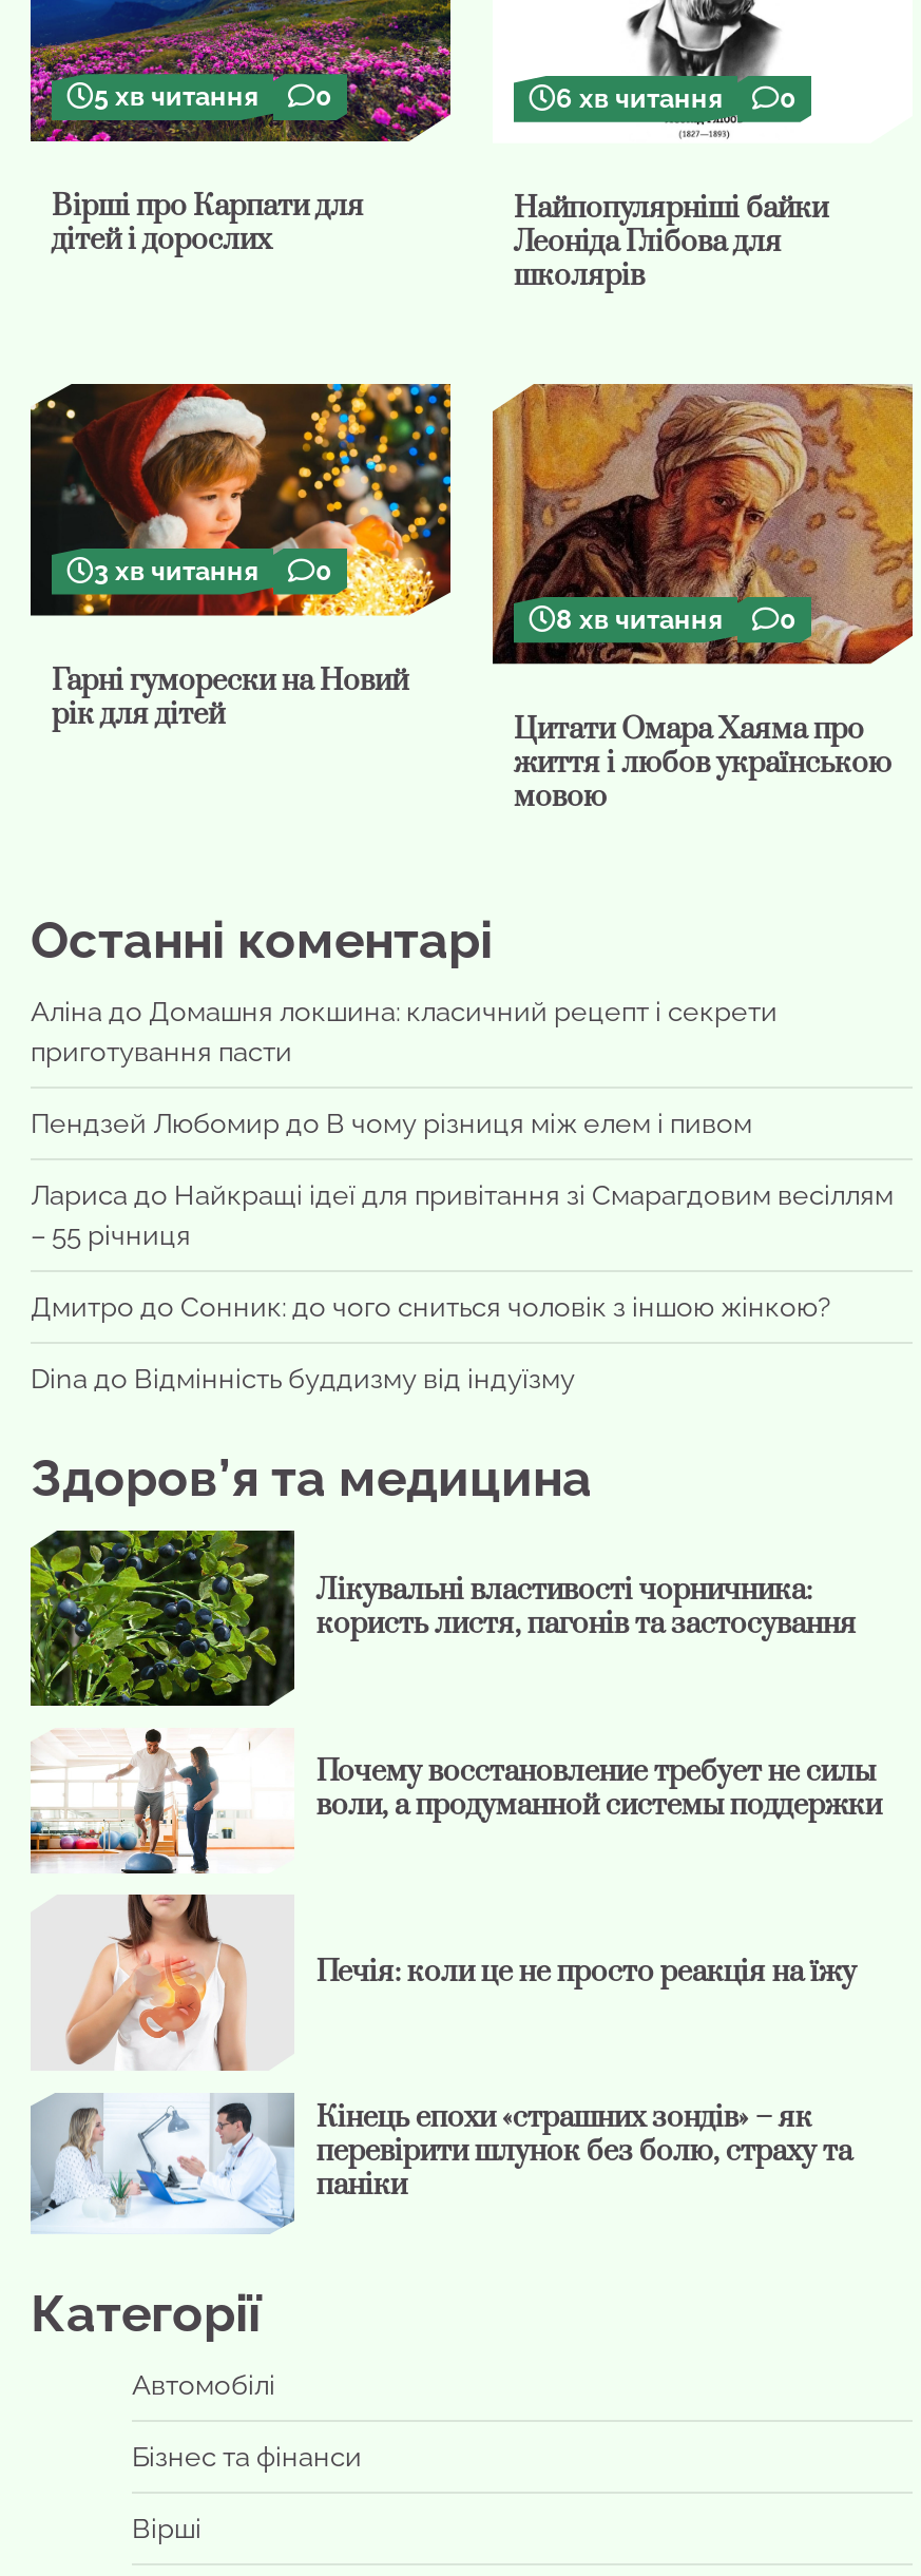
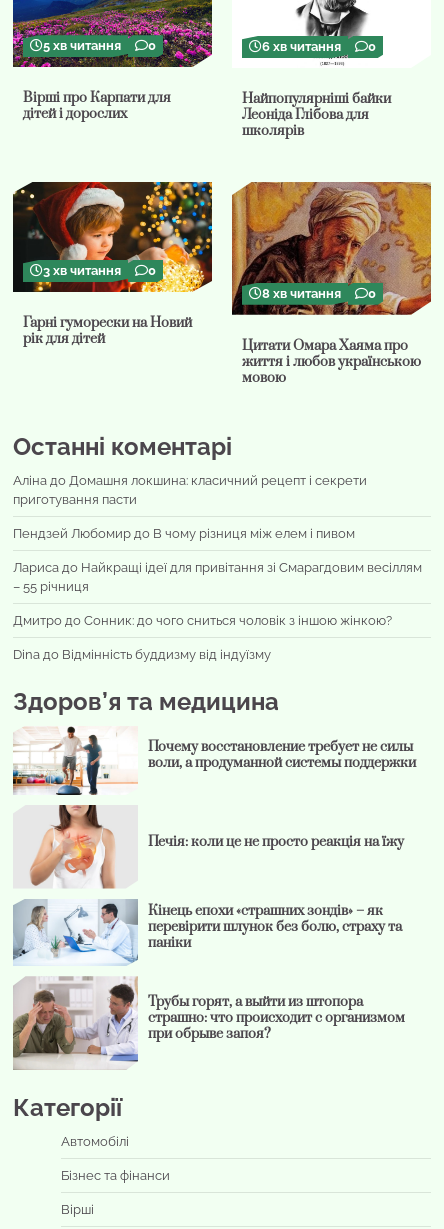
- [image]
- Лікувальні властивості чорничника:
- користь листя, пагонів та застосування

moved up: [image] | Почему восстановление требует не силы | воли, а продуманной системы поддержки | Печія: коли це не просто реакція на їжу | Кінець епохи «страшних зондів» – як | перевірити шлунок без болю, страху та | паніки

+ [image]
+ Трубы горят, а выйти из штопора
+ страшно: что происходит с организмом
+ при обрыве запоя?
